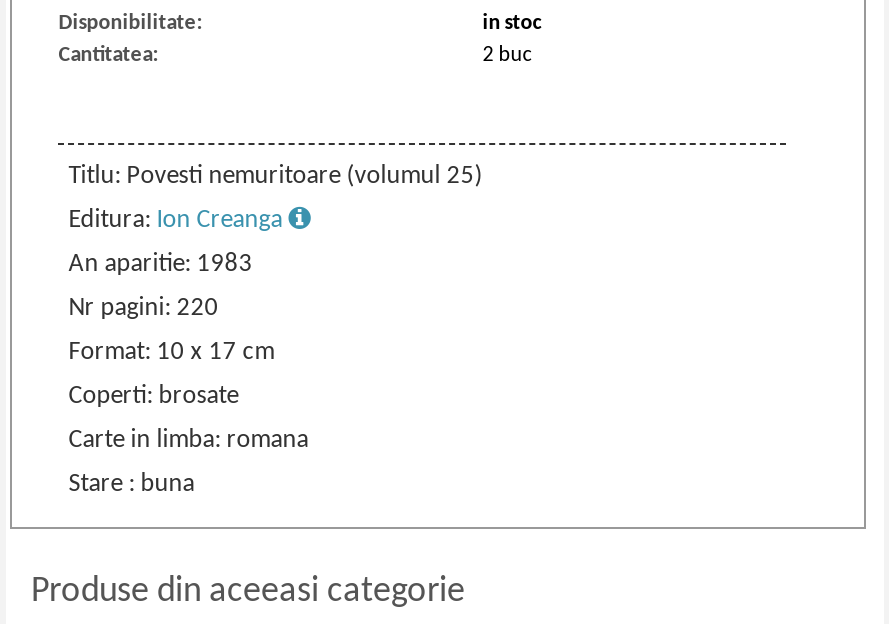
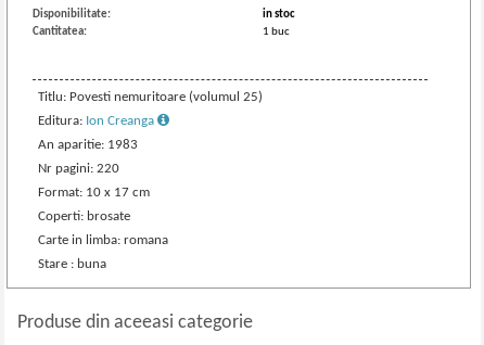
- 2 buc
+ 1 buc
